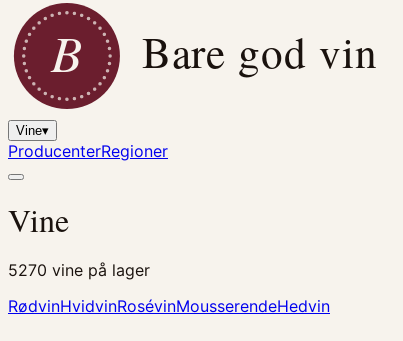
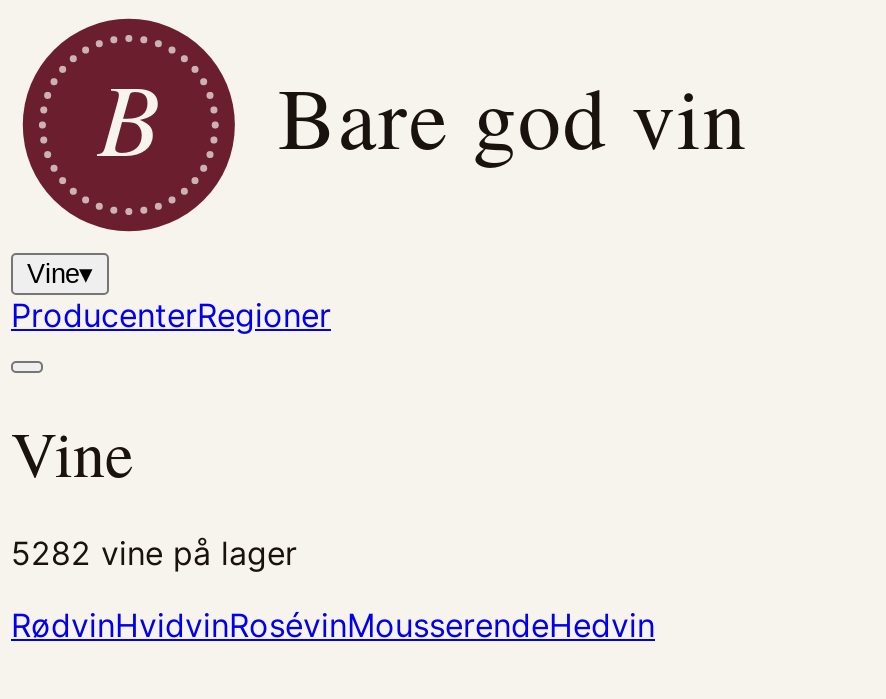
- 5270 vine på lager
+ 5282 vine på lager
